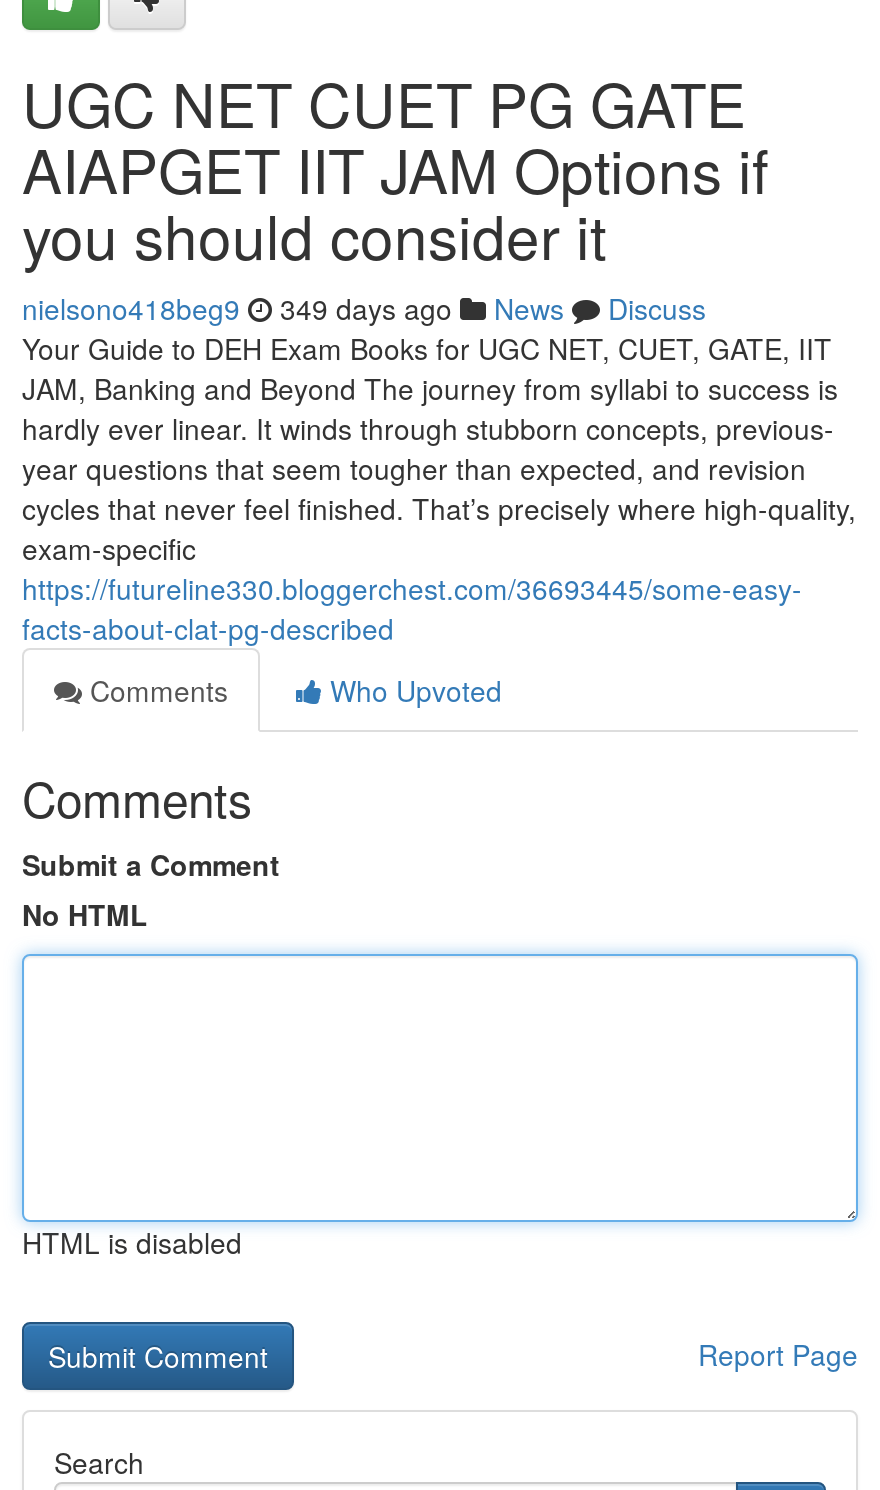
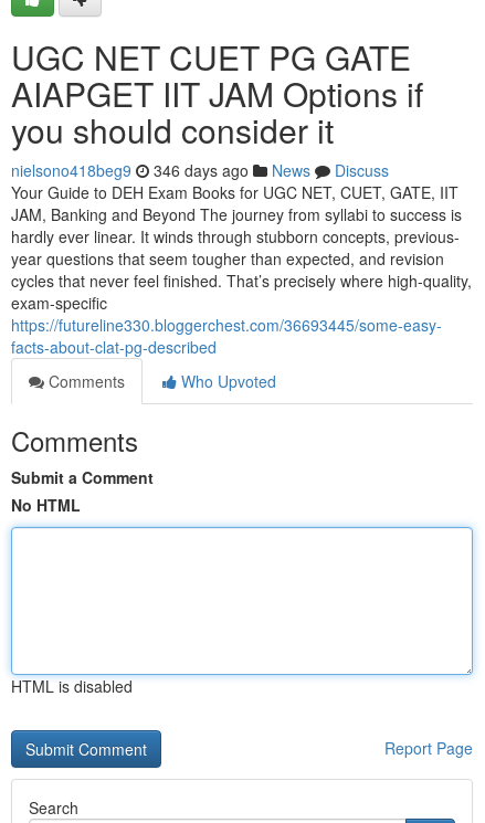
- nielsono418beg9 349 days ago News Discuss
+ nielsono418beg9 346 days ago News Discuss
